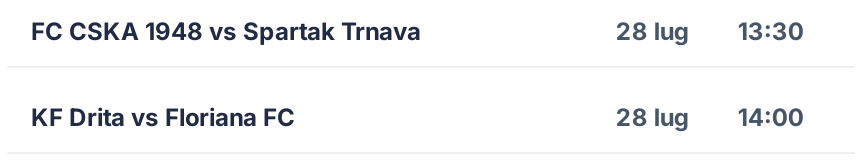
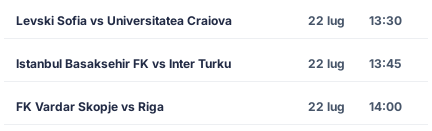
- FC CSKA 1948 vs Spartak Trnava
- 28 lug
+ Levski Sofia vs Universitatea Craiova
+ 22 lug

- KF Drita vs Floriana FC
- 28 lug
+ Istanbul Basaksehir FK vs Inter Turku
+ 22 lug
+ 13:45
+ FK Vardar Skopje vs Riga
+ 22 lug
